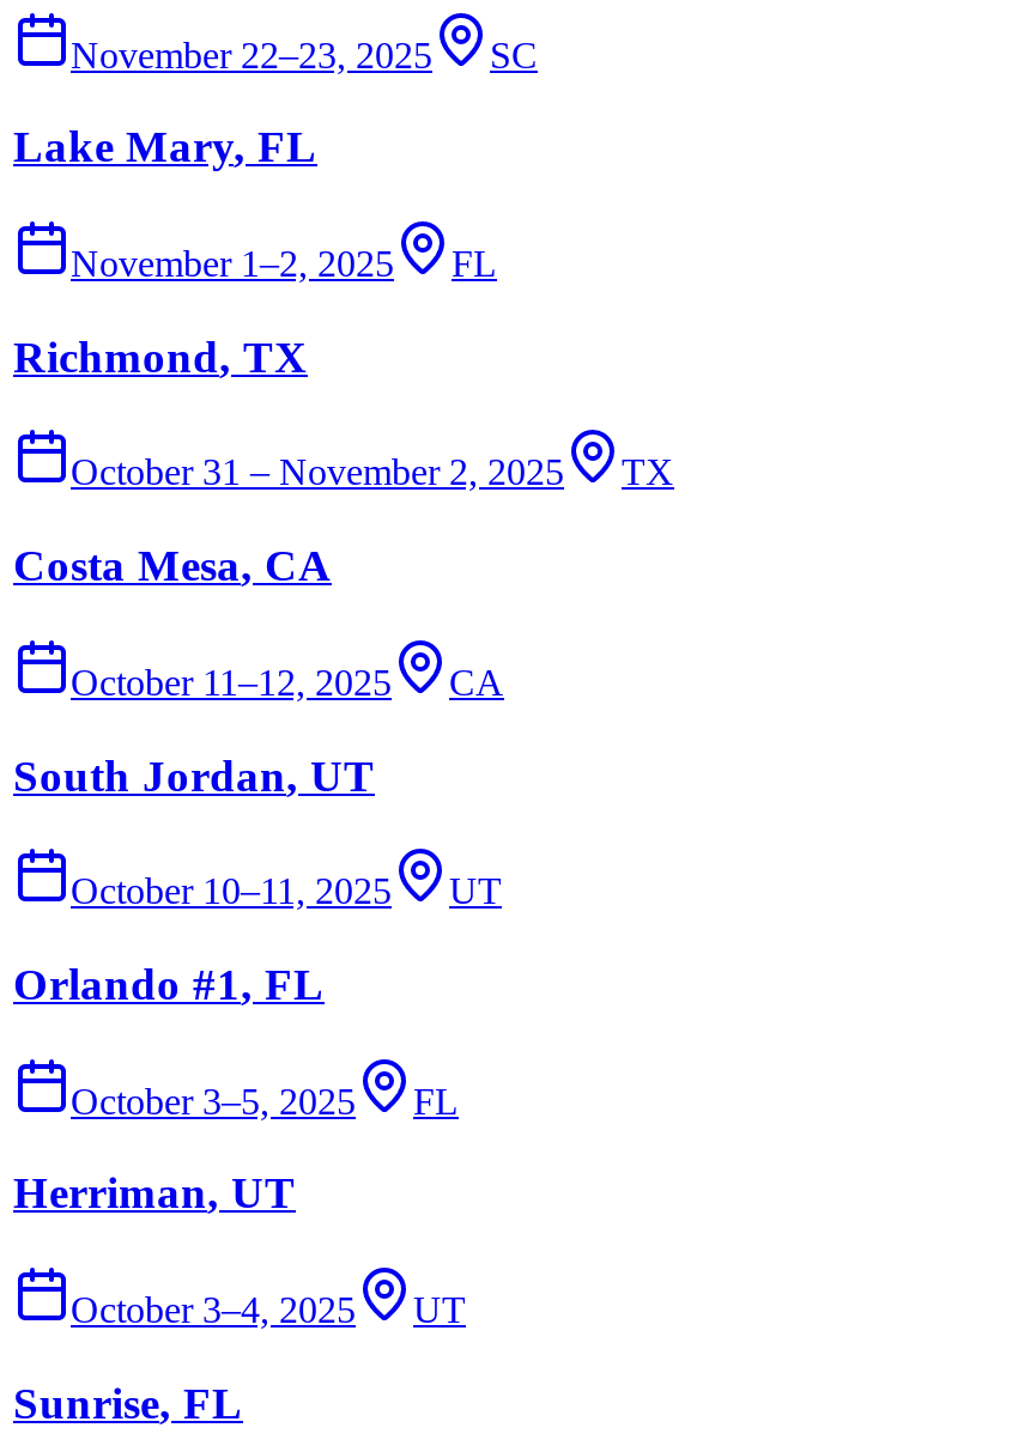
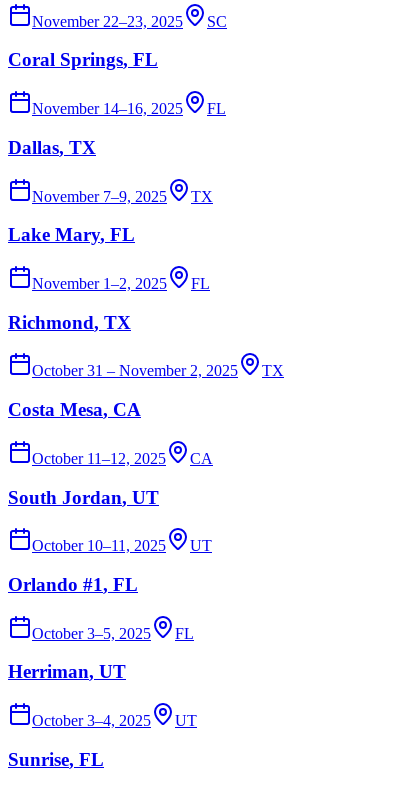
+ Coral Springs, FL
+ November 14–16, 2025
+ FL
+ Dallas, TX
+ November 7–9, 2025
+ TX
